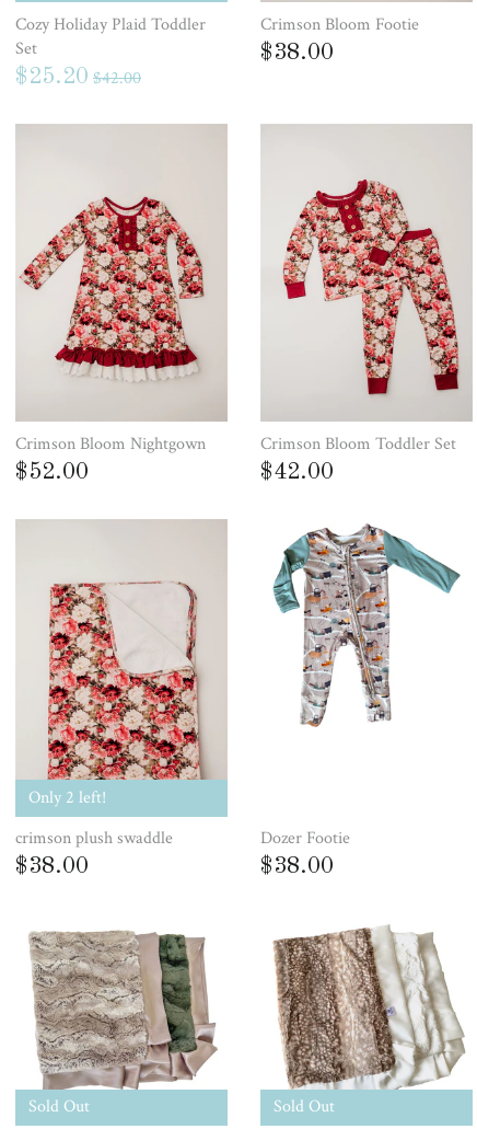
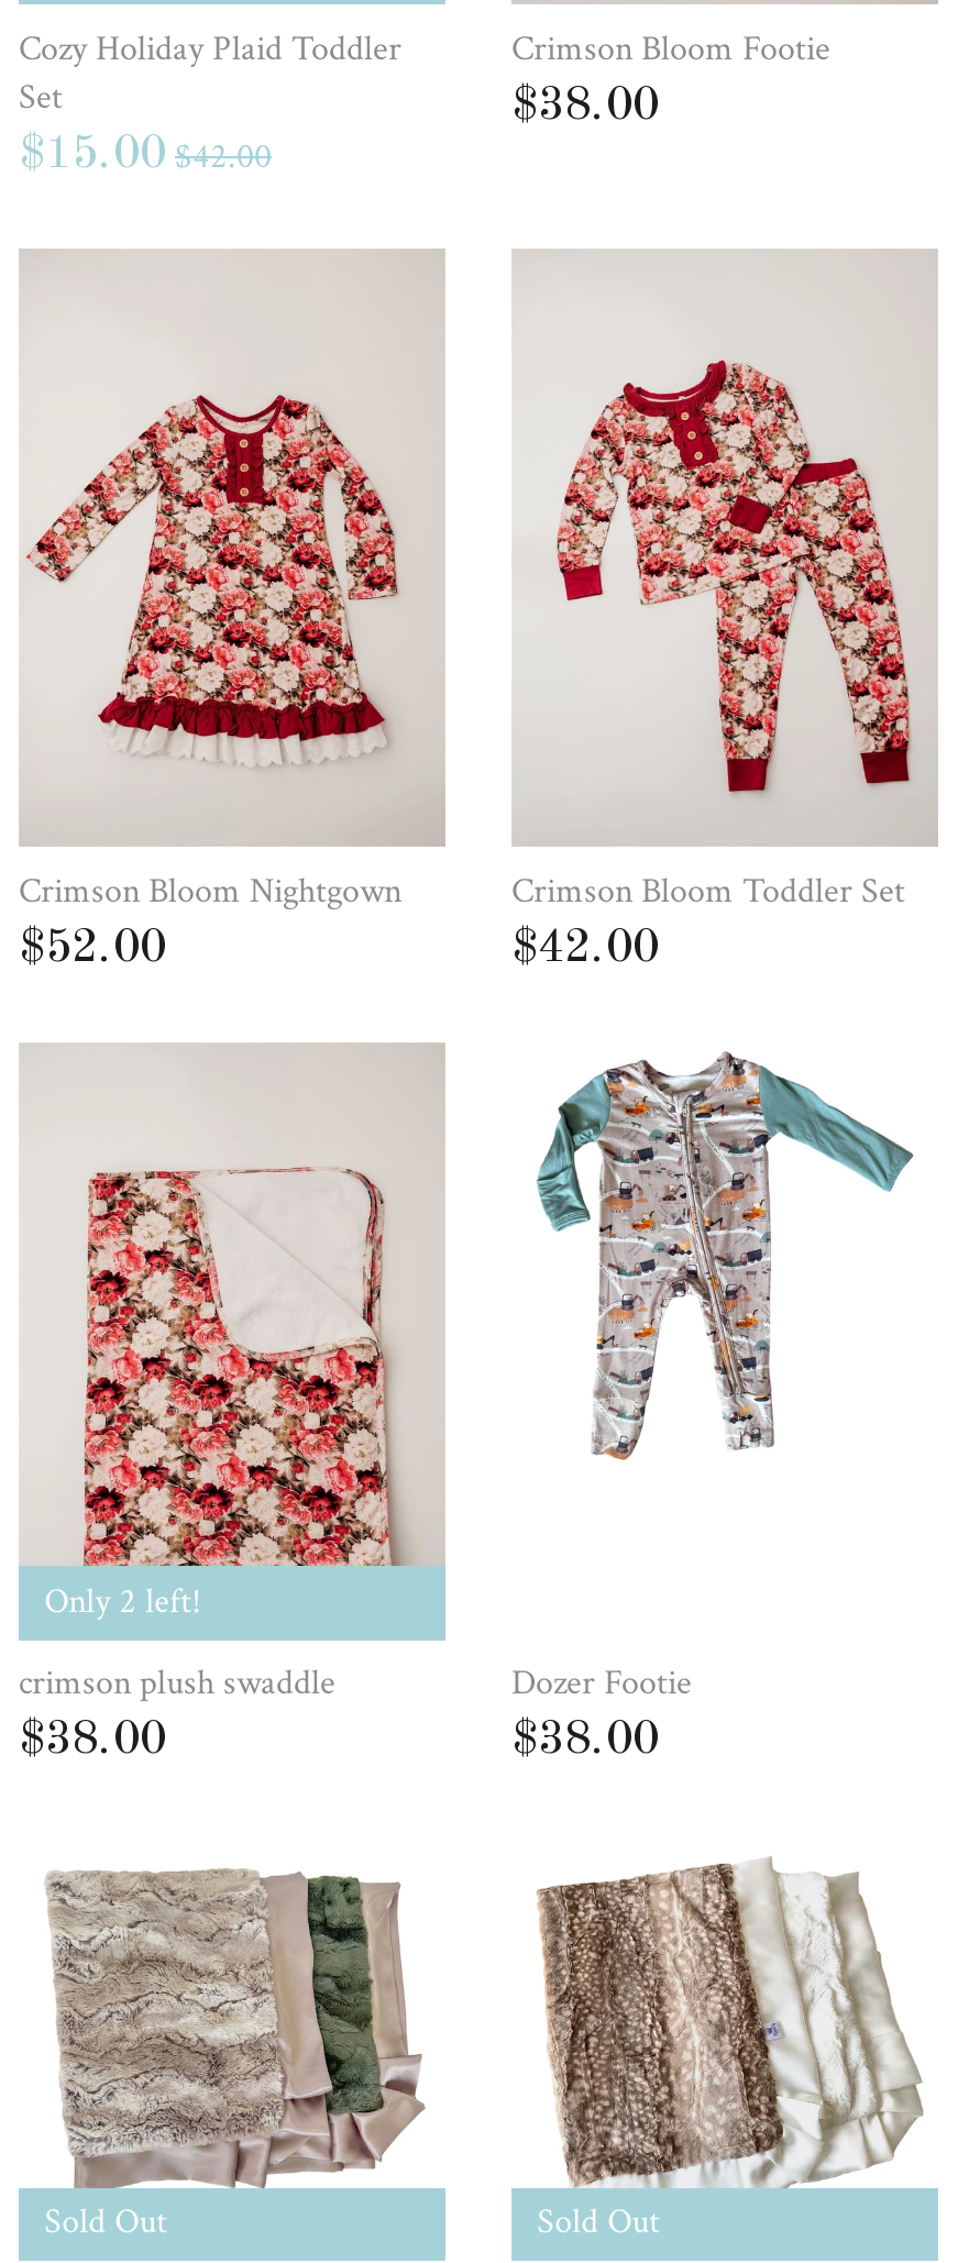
- $25.20 $42.00
+ $15.00 $42.00
